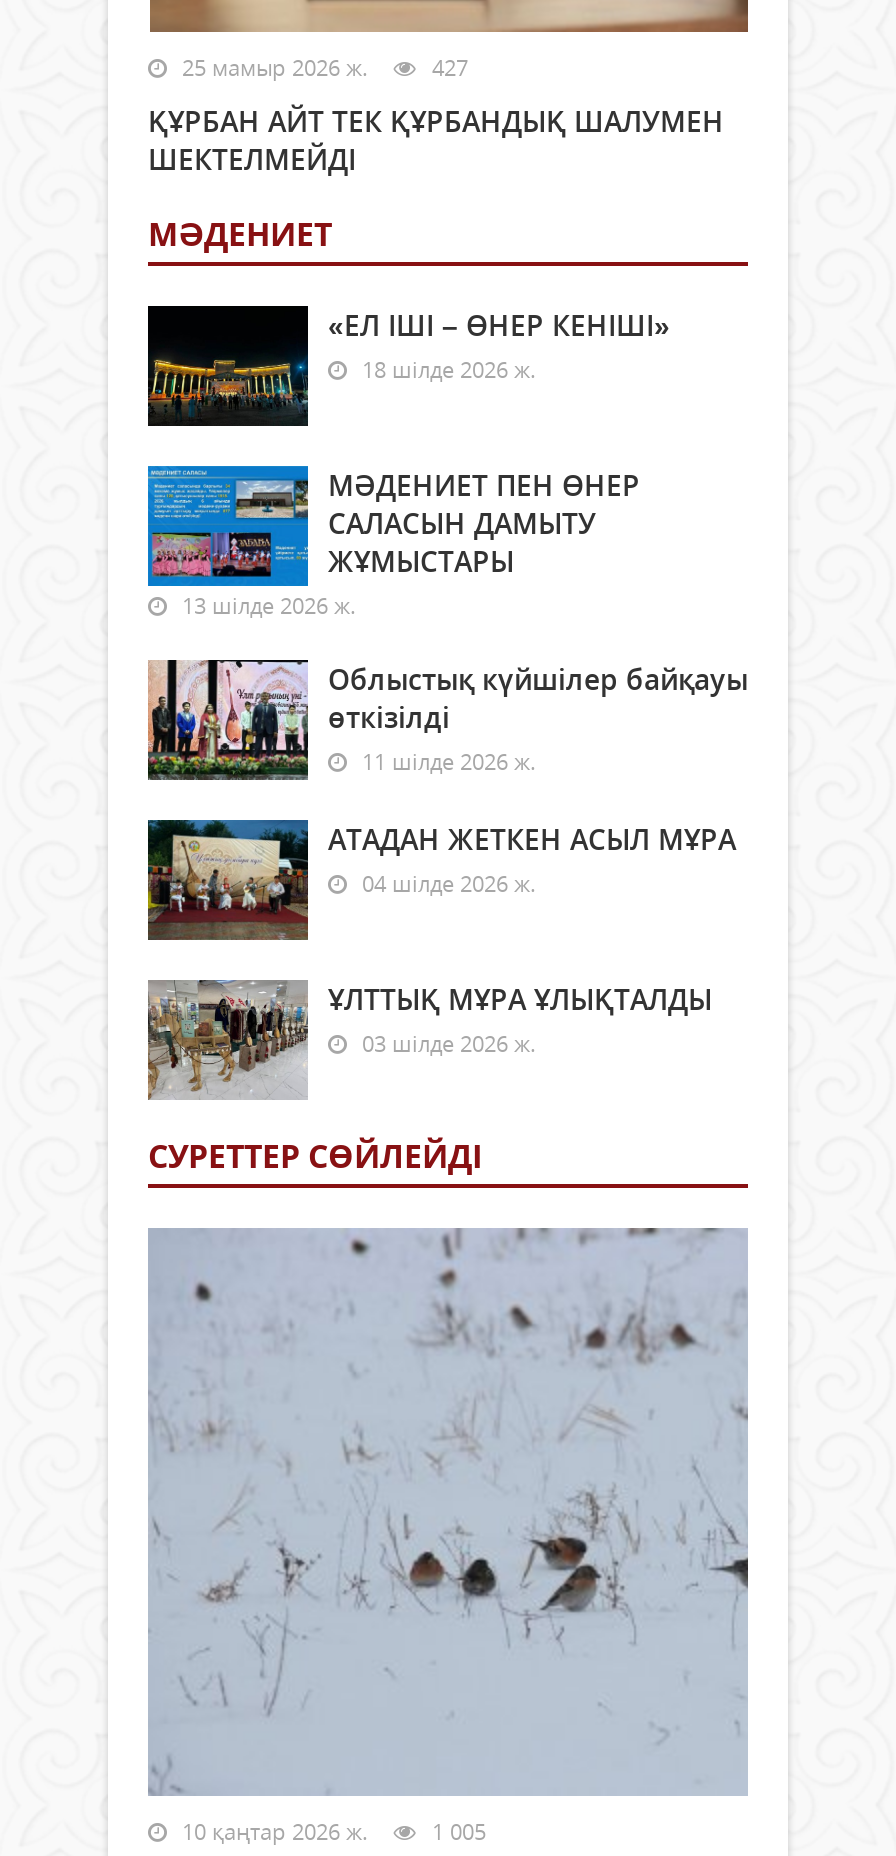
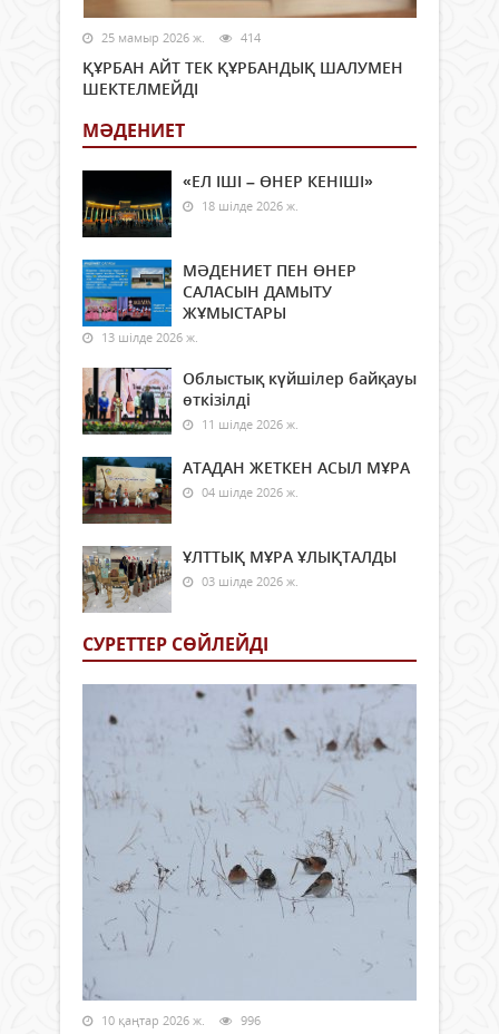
- 25 мамыр 2026 ж. 427
+ 25 мамыр 2026 ж. 414

- 10 қаңтар 2026 ж. 1 005
+ 10 қаңтар 2026 ж. 996
